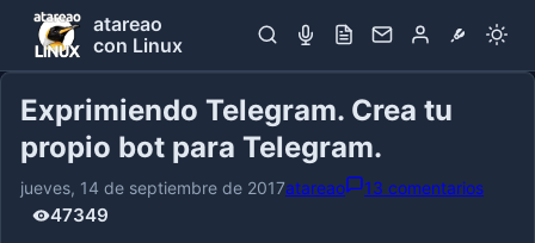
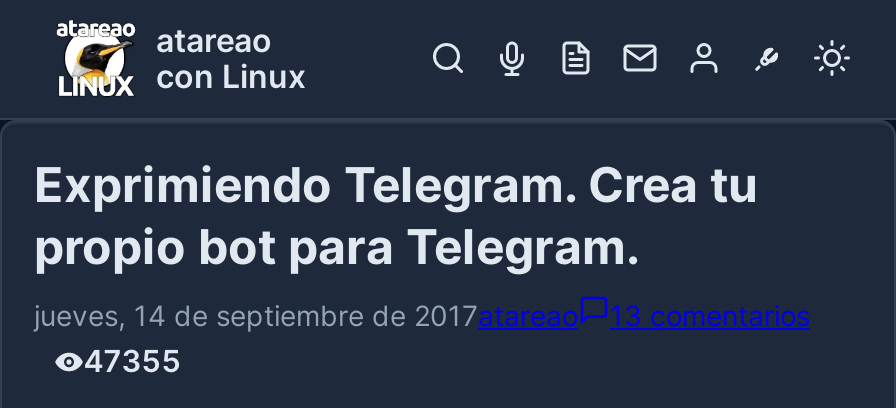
- 47349
+ 47355
